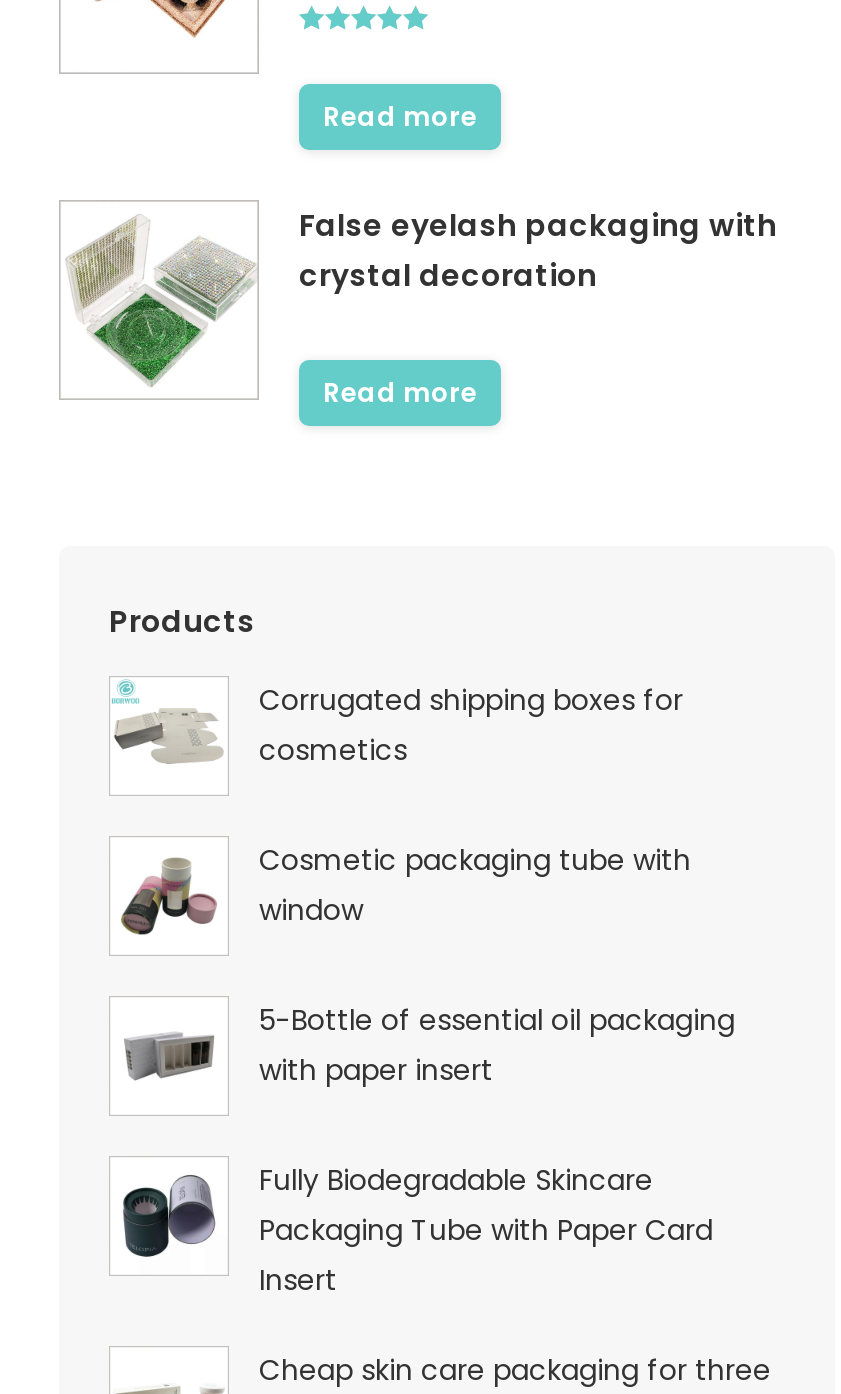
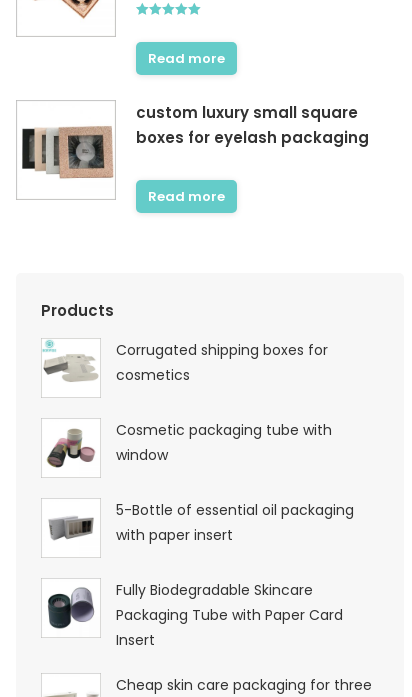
- [image]
- False eyelash packaging with
- crystal decoration
+ [image]
+ custom luxury small square
+ boxes for eyelash packaging
